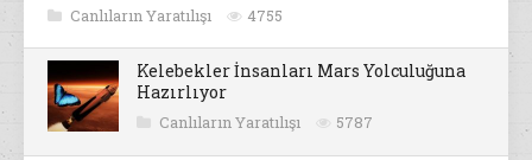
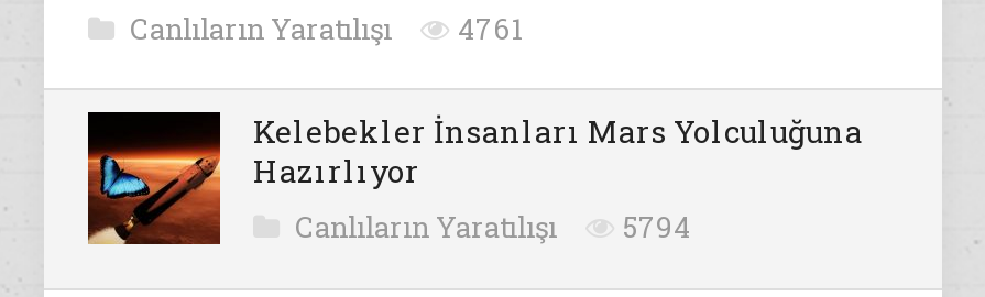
- Canlıların Yaratılışı 4755
+ Canlıların Yaratılışı 4761

- Canlıların Yaratılışı 5787
+ Canlıların Yaratılışı 5794
